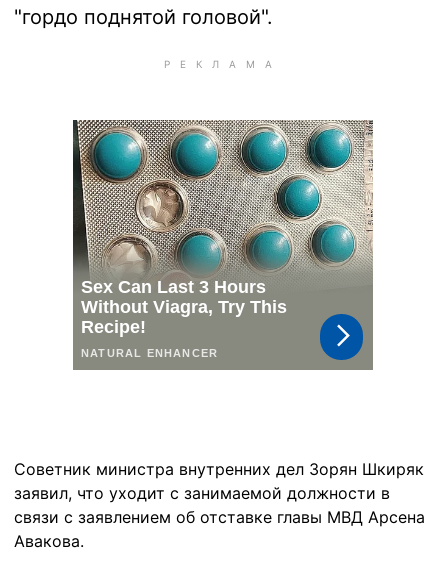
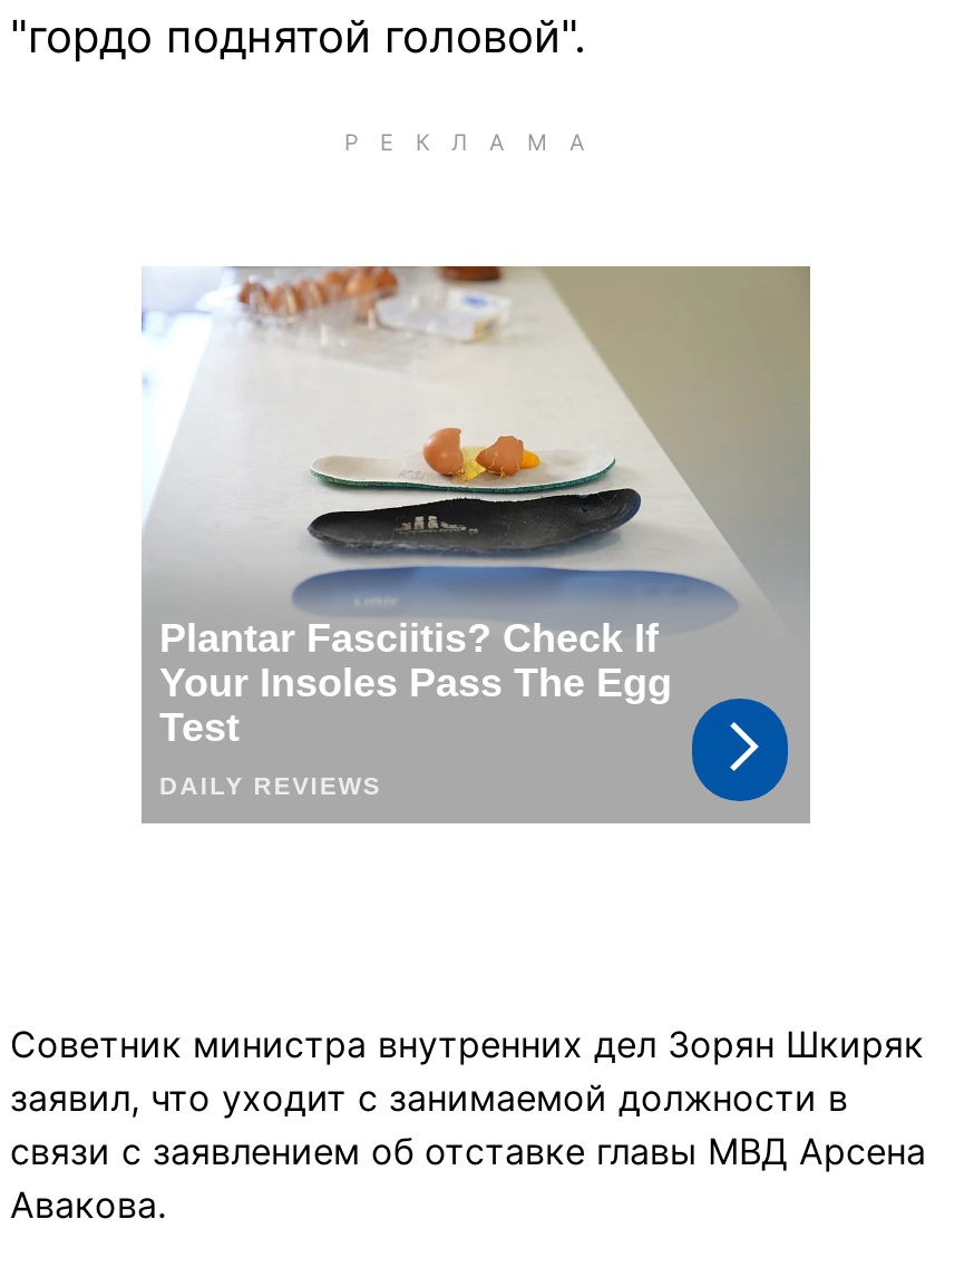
- [image]
+ [image]
